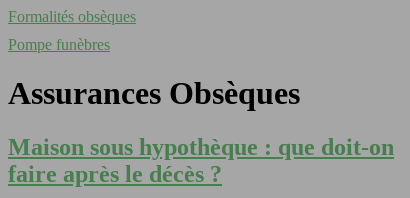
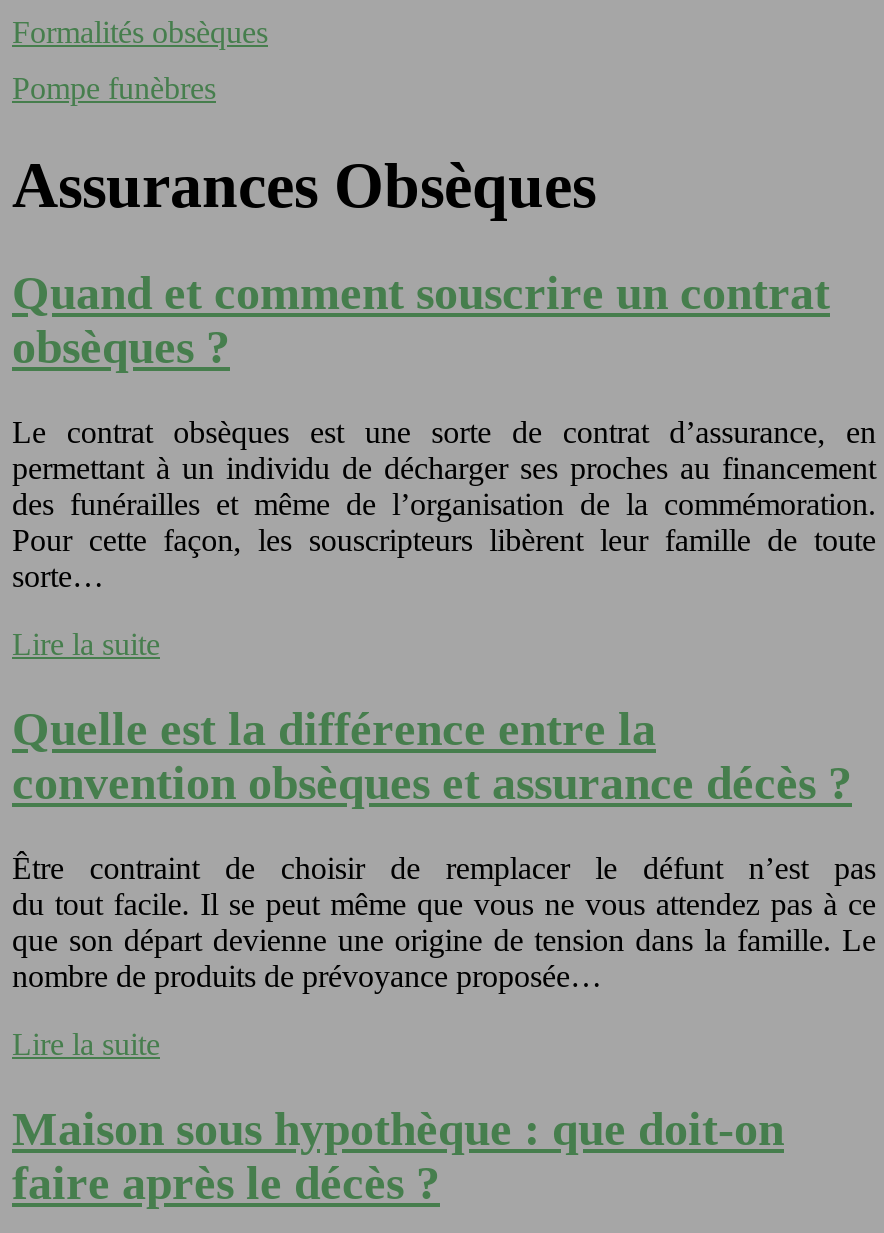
+ Quand et comment souscrire un contrat
+ obsèques ?
+ Le contrat obsèques est une sorte de contrat d’assurance, en
+ permettant à un individu de décharger ses proches au financement
+ des funérailles et même de l’organisation de la commémoration.
+ Pour cette façon, les souscripteurs libèrent leur famille de toute
+ sorte…
+ Lire la suite
+ Quelle est la différence entre la
+ convention obsèques et assurance décès ?
+ Être contraint de choisir de remplacer le défunt n’est pas
+ du tout facile. Il se peut même que vous ne vous attendez pas à ce
+ que son départ devienne une origine de tension dans la famille. Le
+ nombre de produits de prévoyance proposée…
+ Lire la suite
